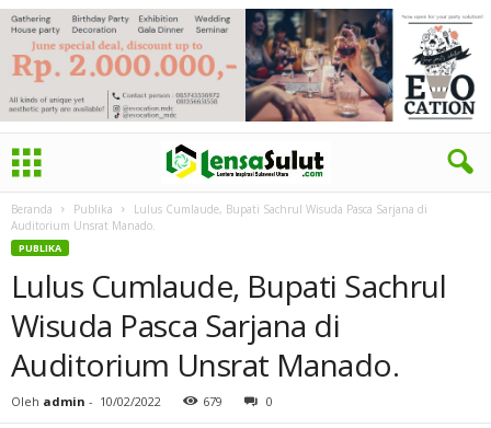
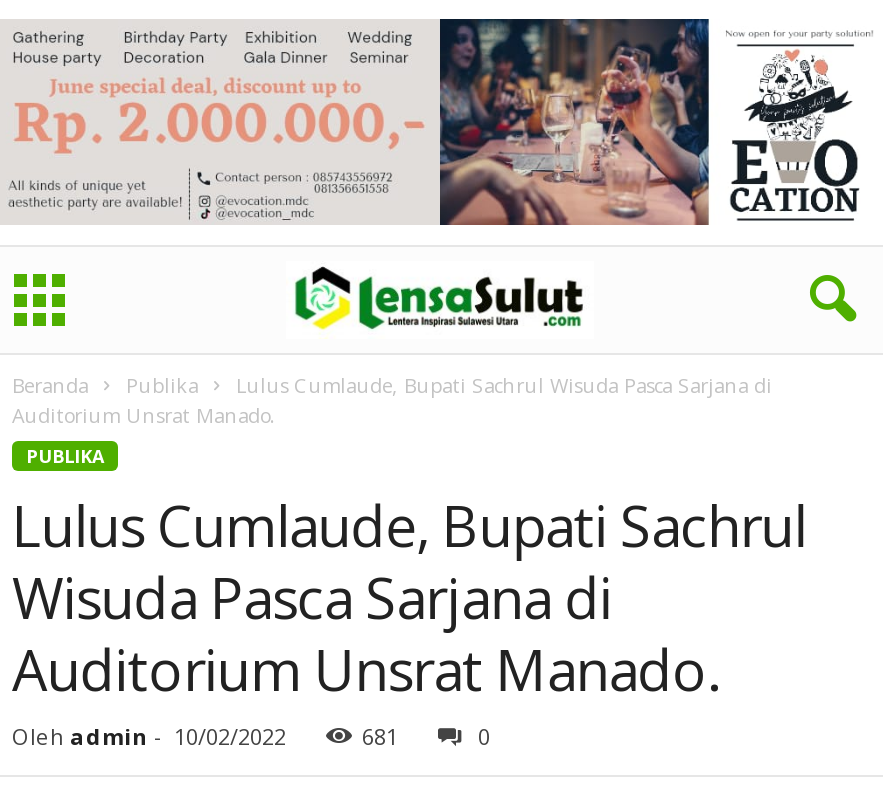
- 679
+ 681
